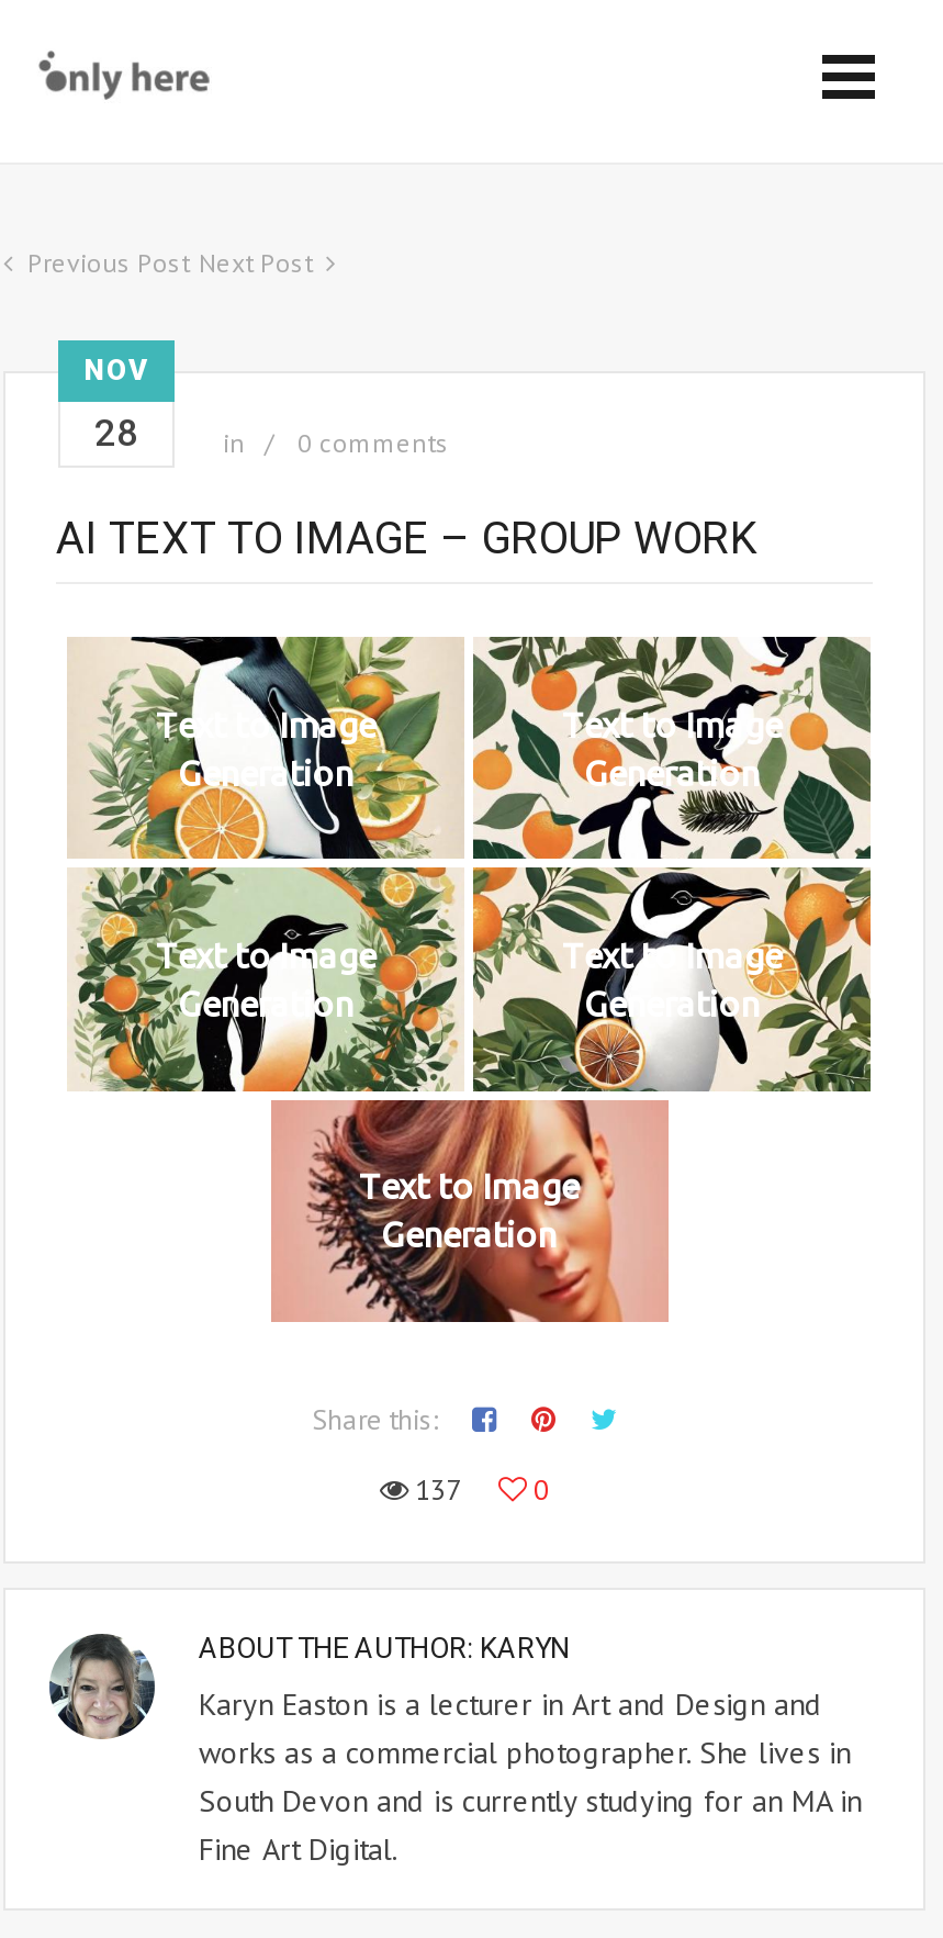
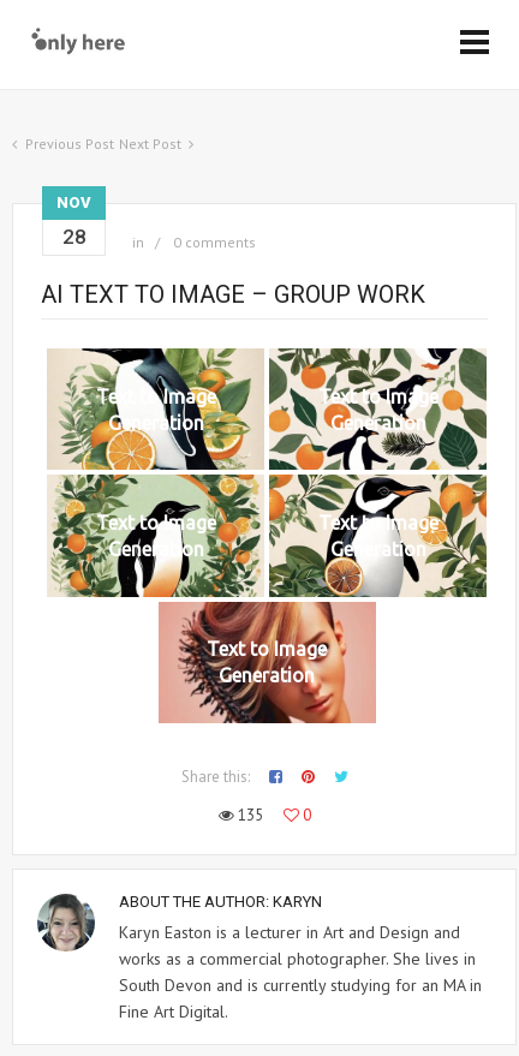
- 137 0
+ 135 0
